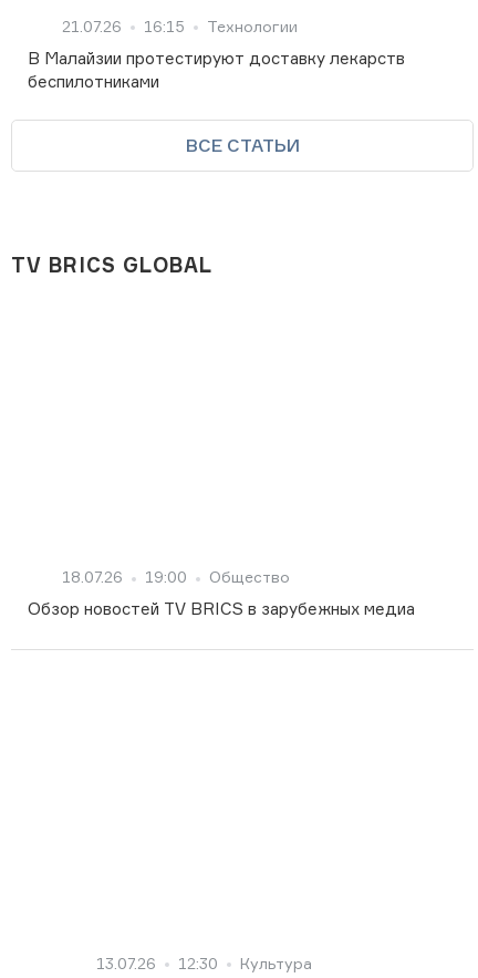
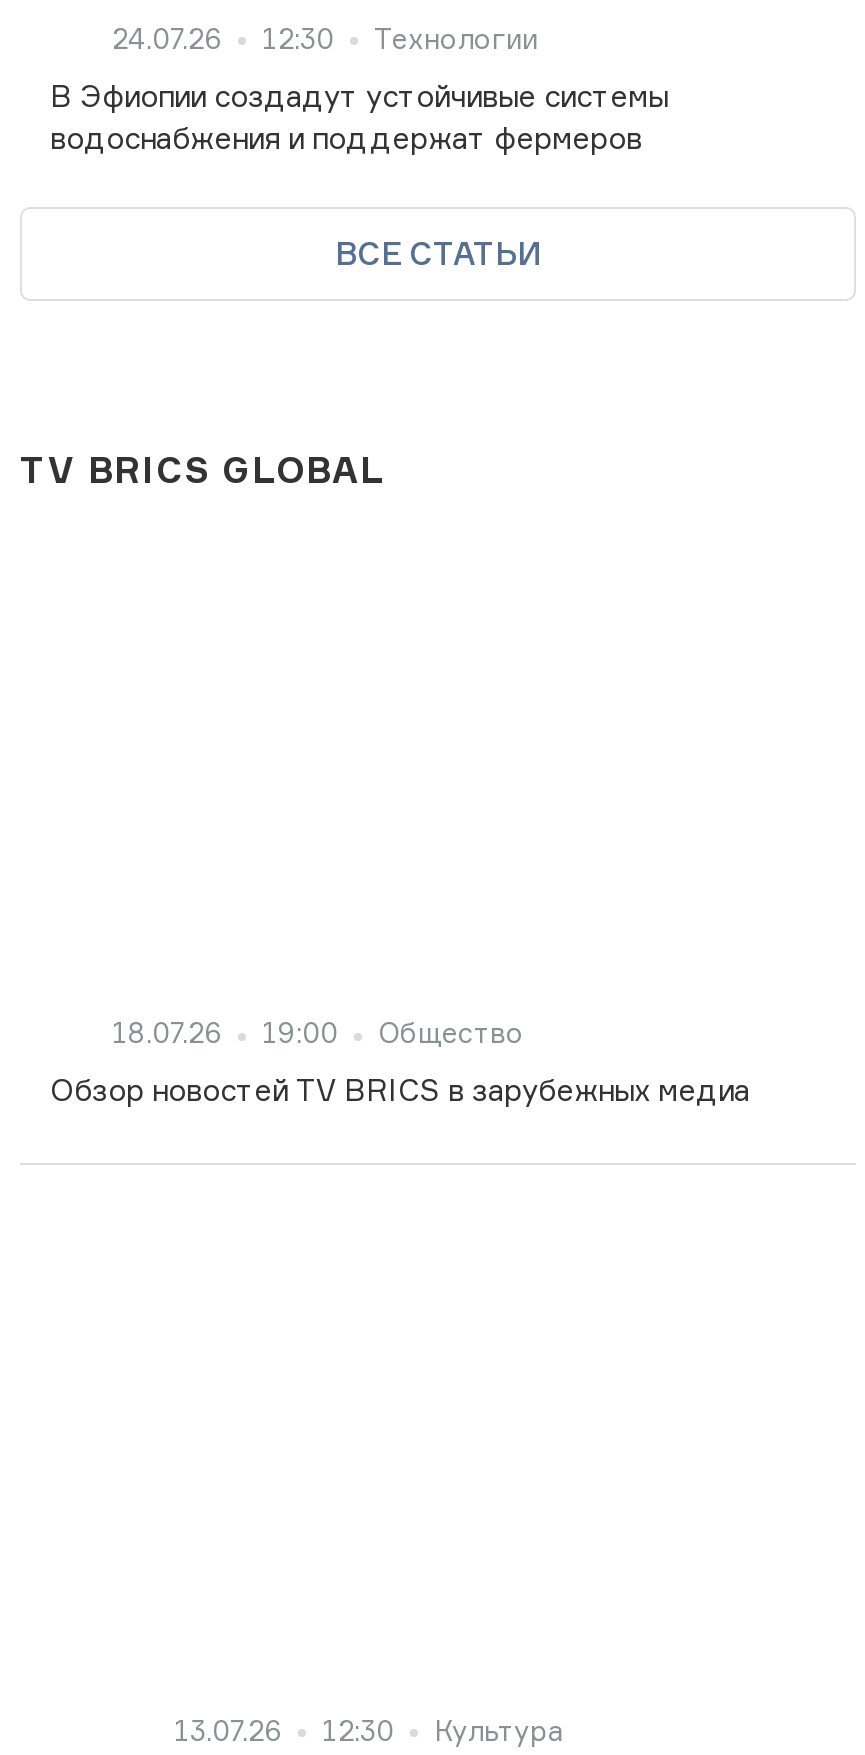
- 21.07.26
- 16:15
+ 24.07.26
+ 12:30

- В Малайзии протестируют доставку лекарств
- беспилотниками
+ В Эфиопии создадут устойчивые системы
+ водоснабжения и поддержат фермеров
